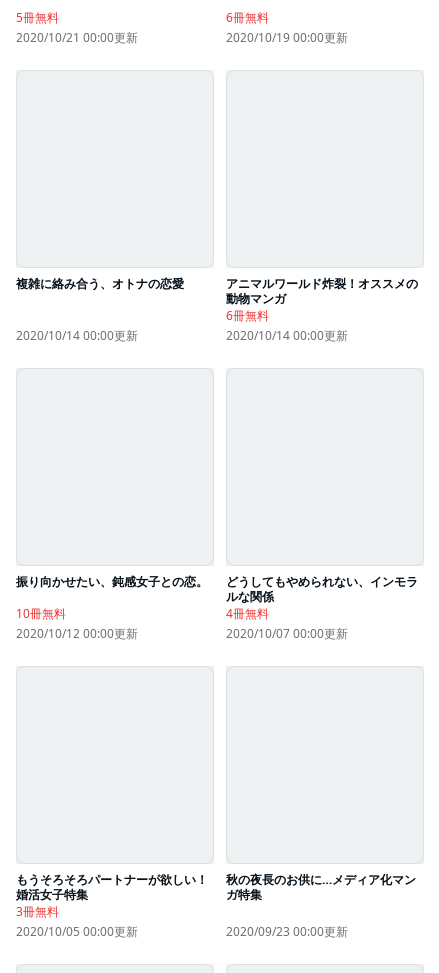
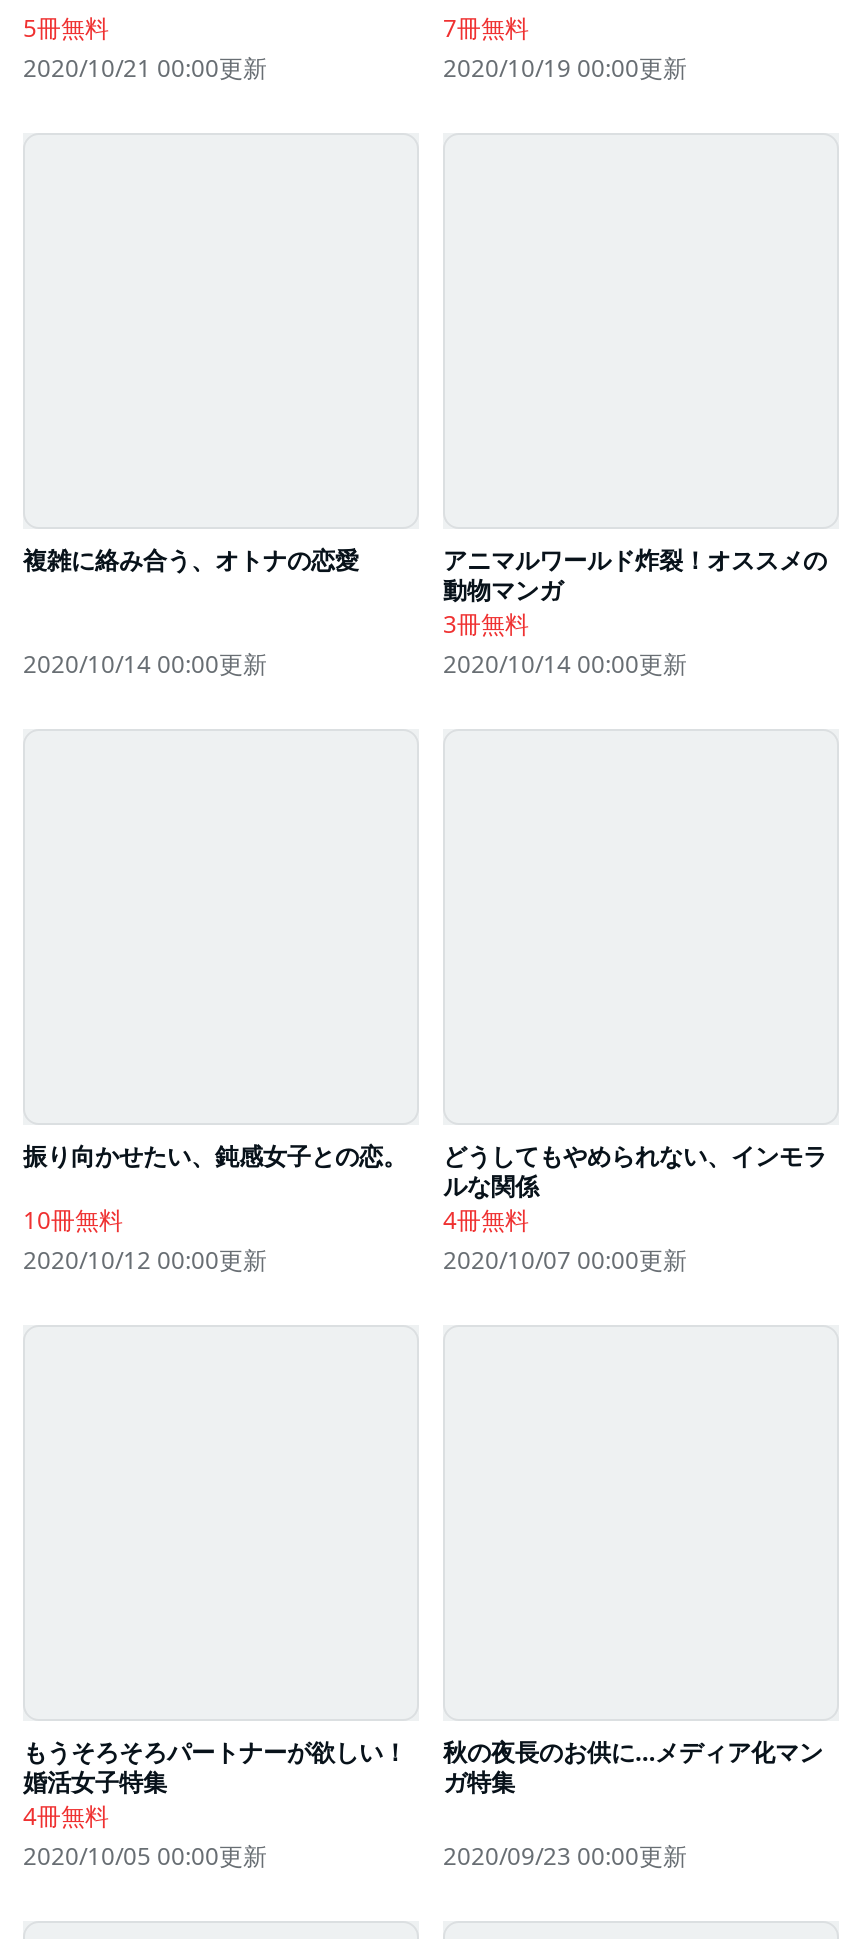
- 6冊無料
+ 7冊無料

- 6冊無料
+ 3冊無料

- 3冊無料
+ 4冊無料
